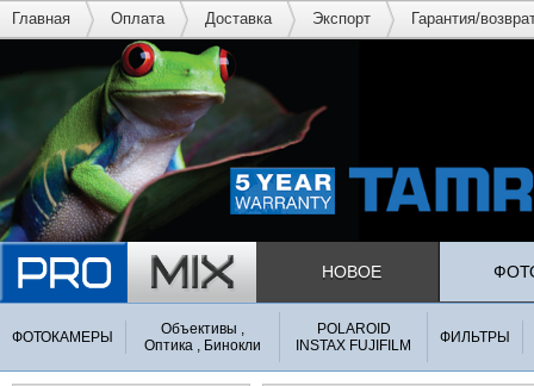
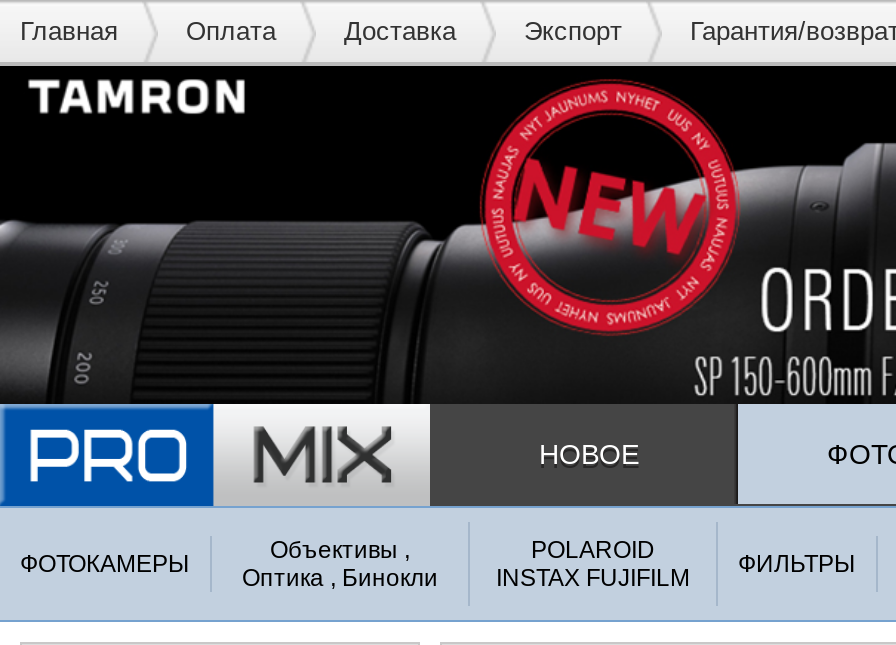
- [image]
+ [image]
